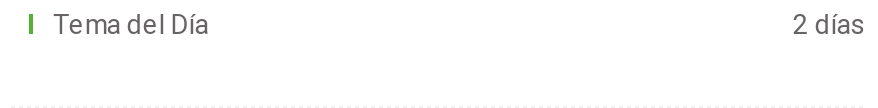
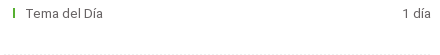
- 2 días
+ 1 día
